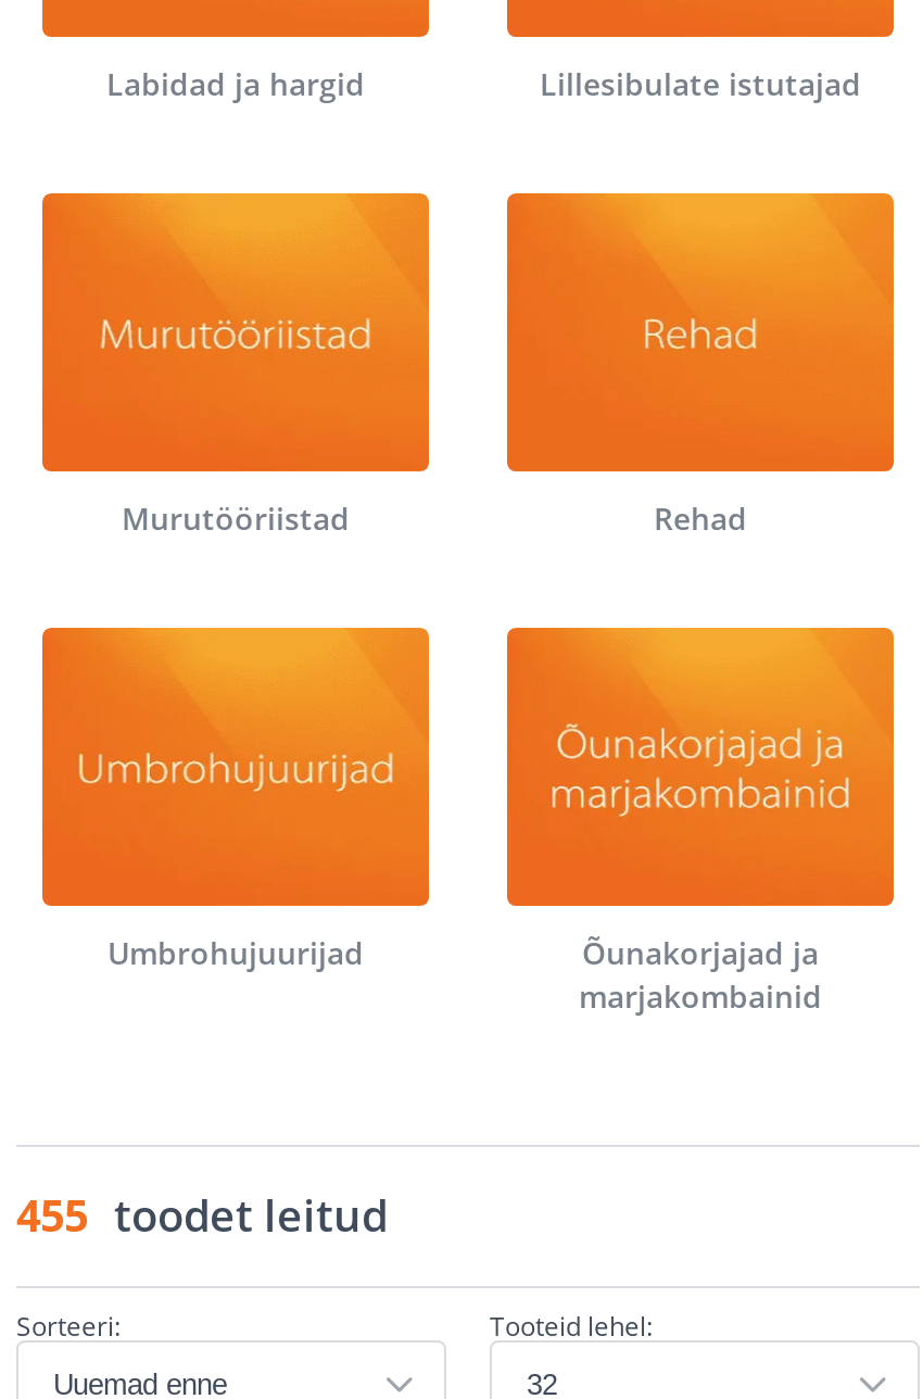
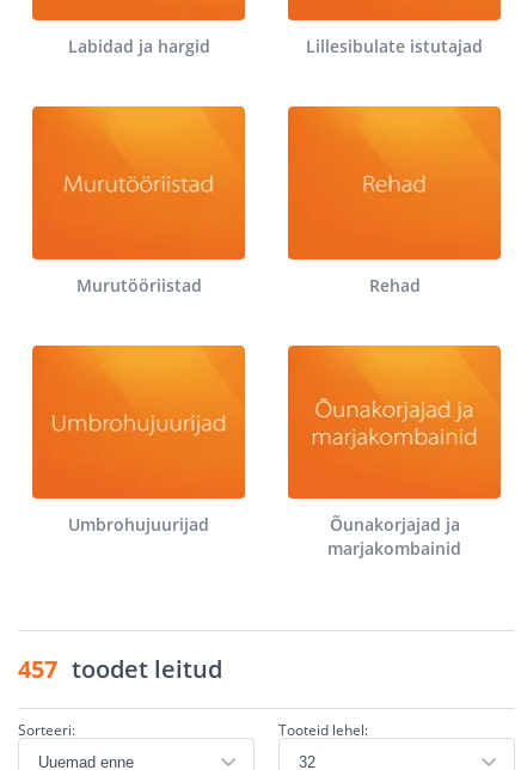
- 455 toodet leitud
+ 457 toodet leitud
